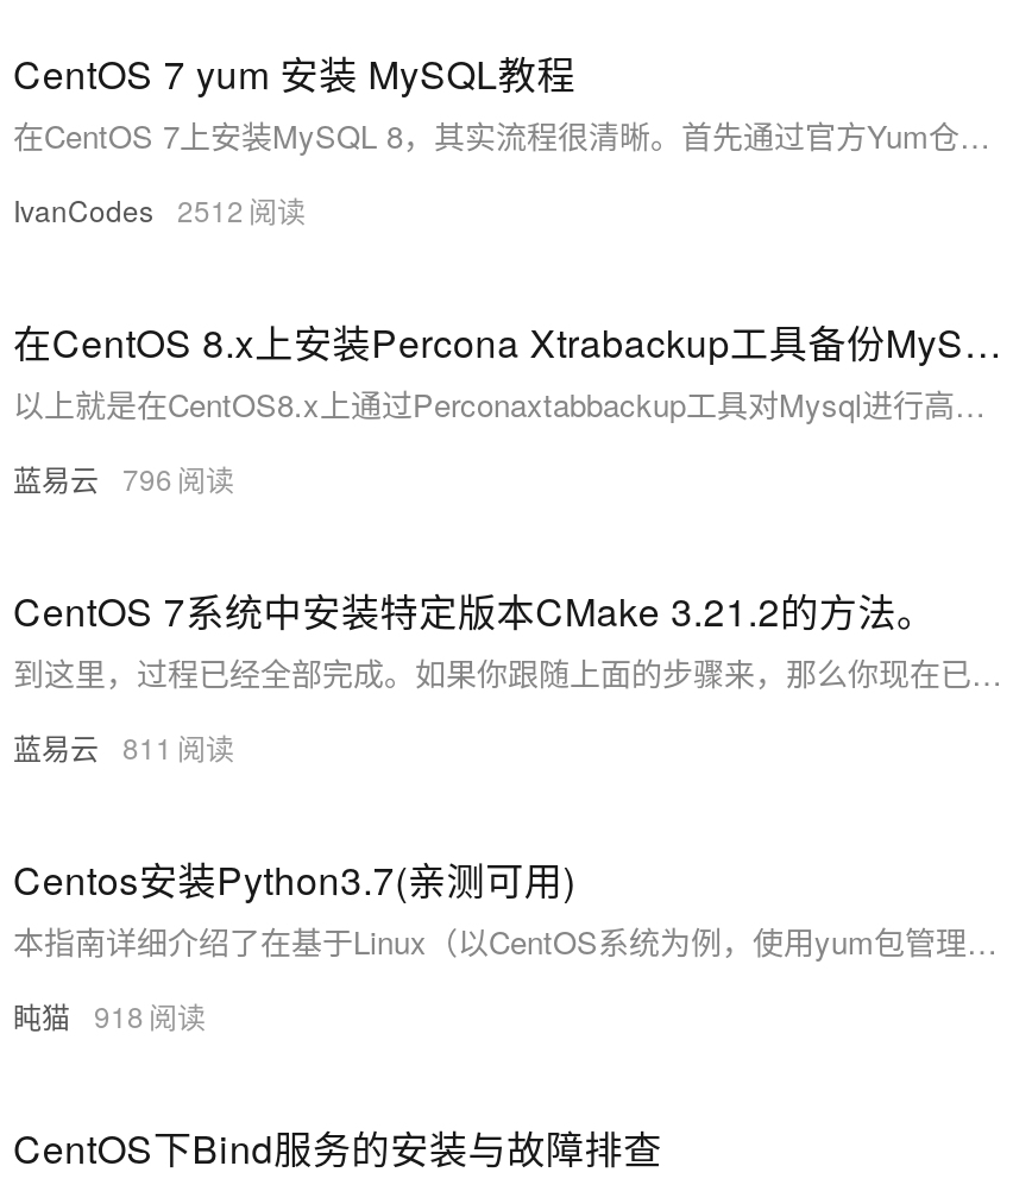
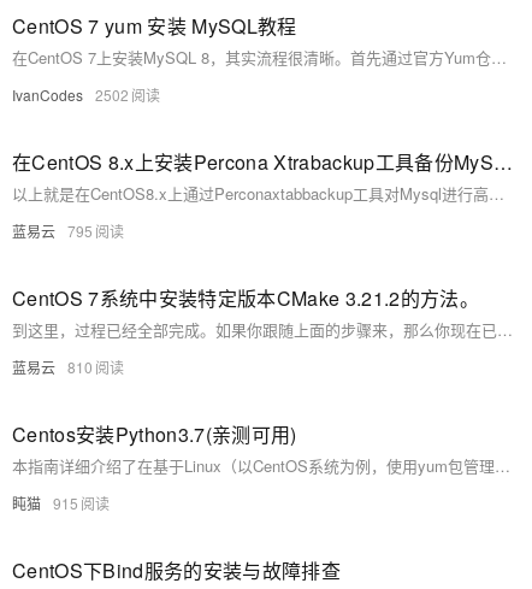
- IvanCodes 2512
+ IvanCodes 2502

- 蓝易云 796
+ 蓝易云 795

- 蓝易云 811
+ 蓝易云 810

- 盹猫 918
+ 盹猫 915
